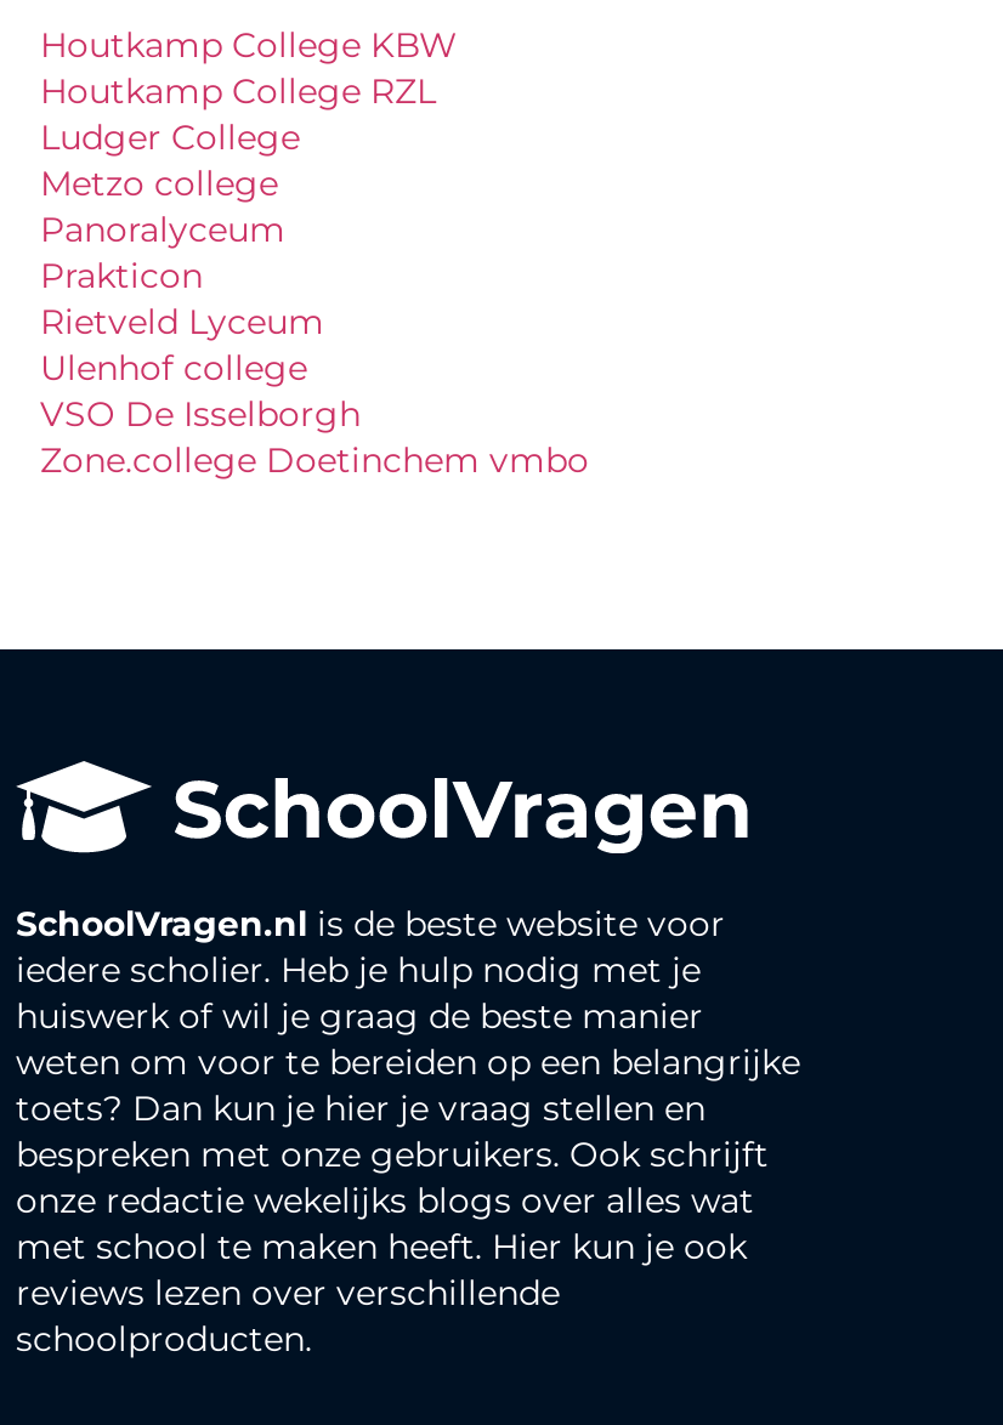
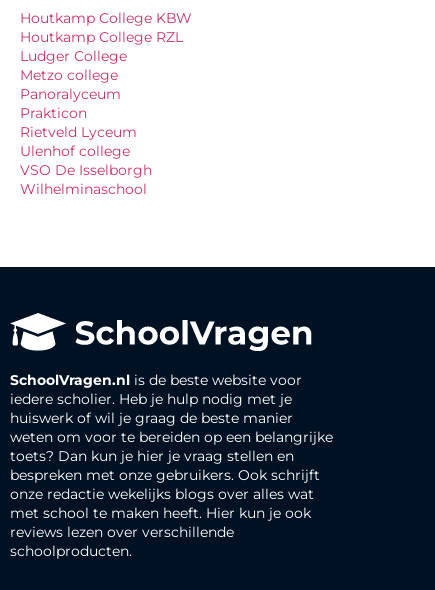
- Zone.college Doetinchem vmbo
+ Wilhelminaschool
